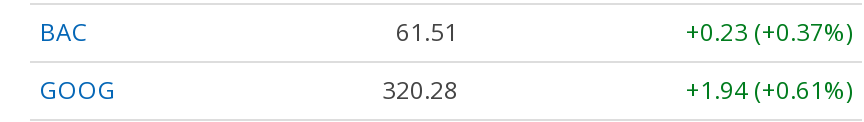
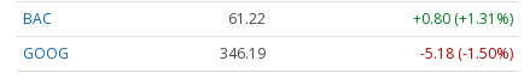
- 61.51
+ 61.22

- +0.23 (+0.37%)
+ +0.80 (+1.31%)

- 320.28
+ 346.19

- +1.94 (+0.61%)
+ -5.18 (-1.50%)
